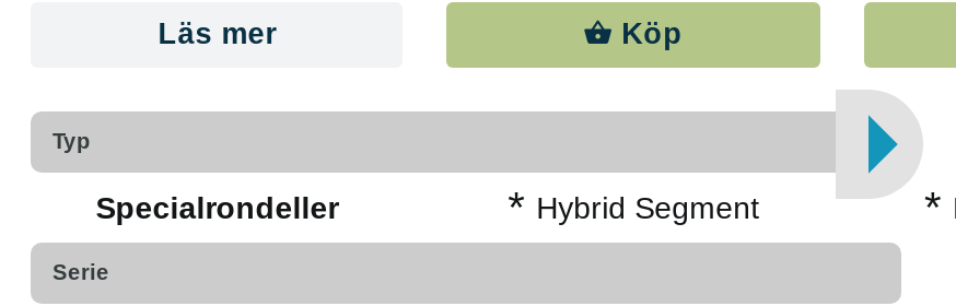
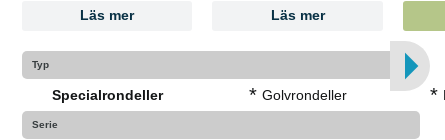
- Köp
+ Läs mer

- * Hybrid Segment
+ * Golvrondeller
